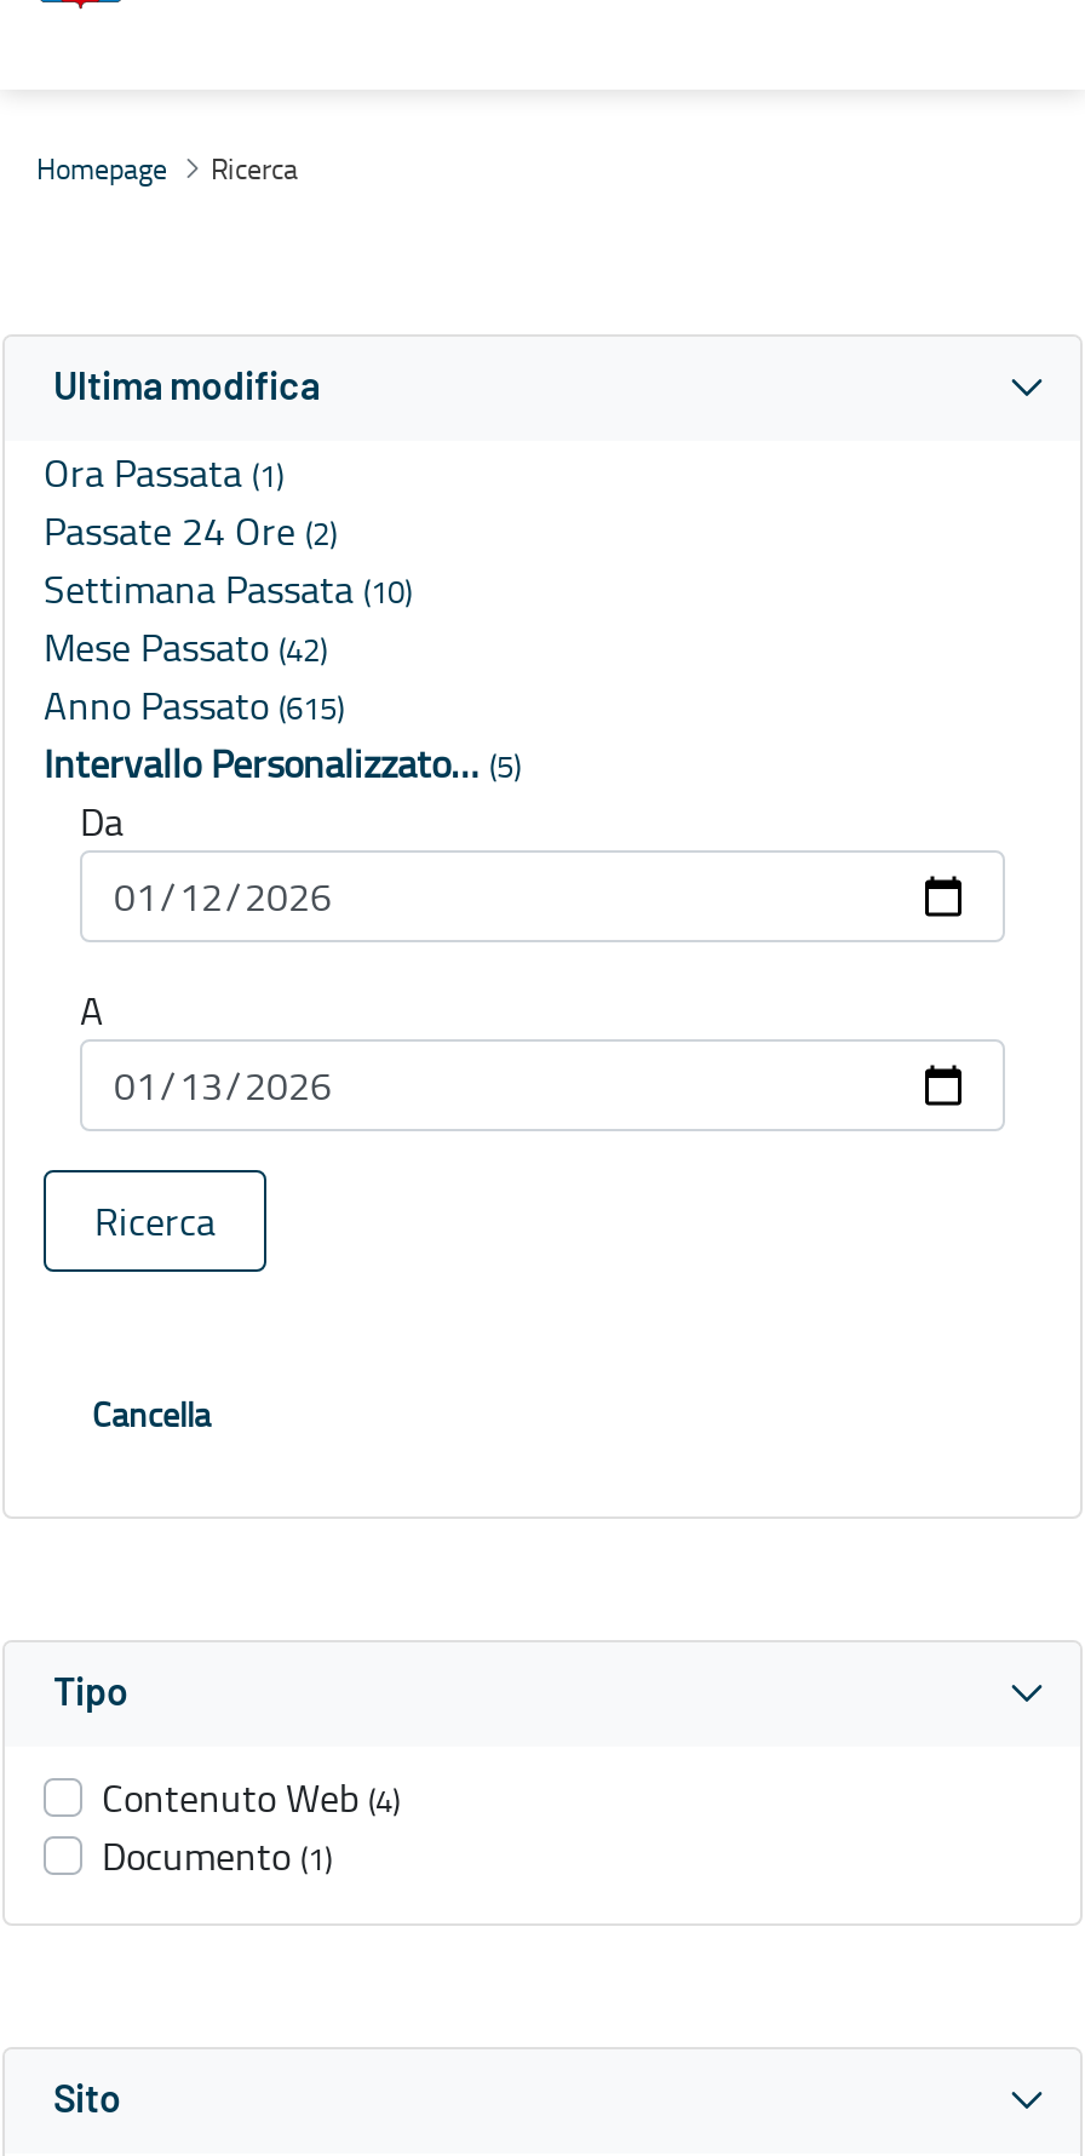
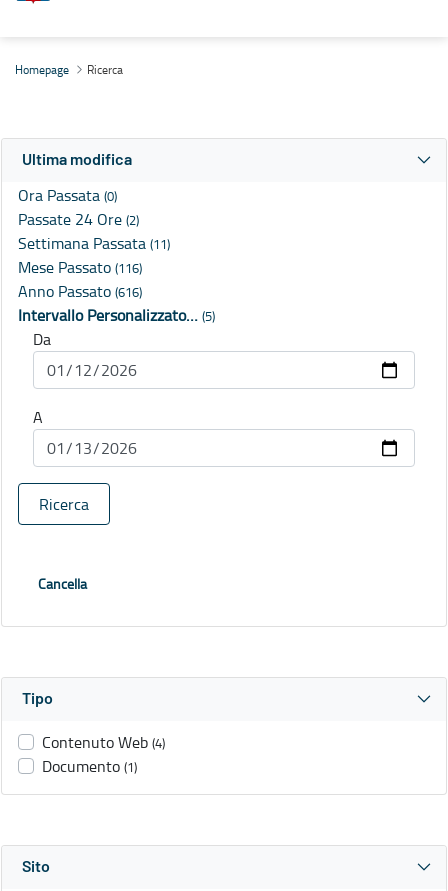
- Ora Passata (1)
+ Ora Passata (0)

- Settimana Passata (10)
+ Settimana Passata (11)

- Mese Passato (42)
+ Mese Passato (116)

- Anno Passato (615)
+ Anno Passato (616)
